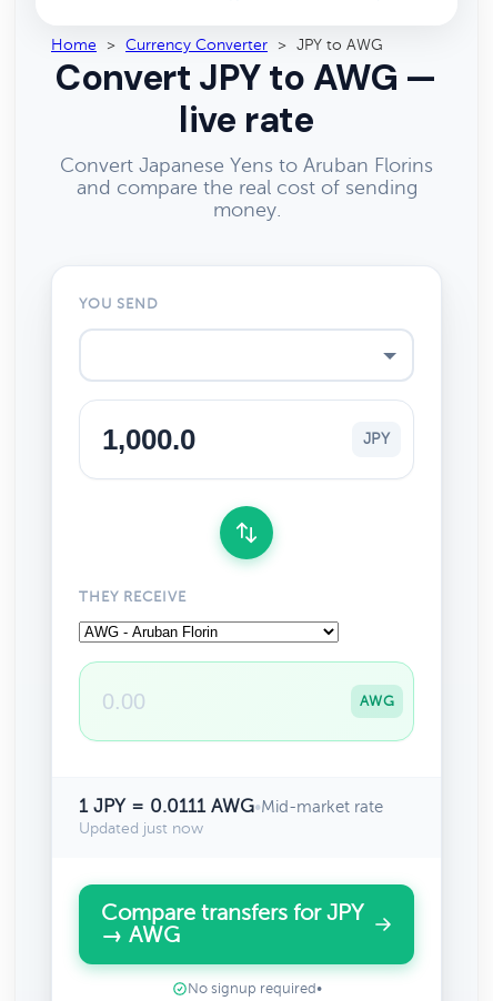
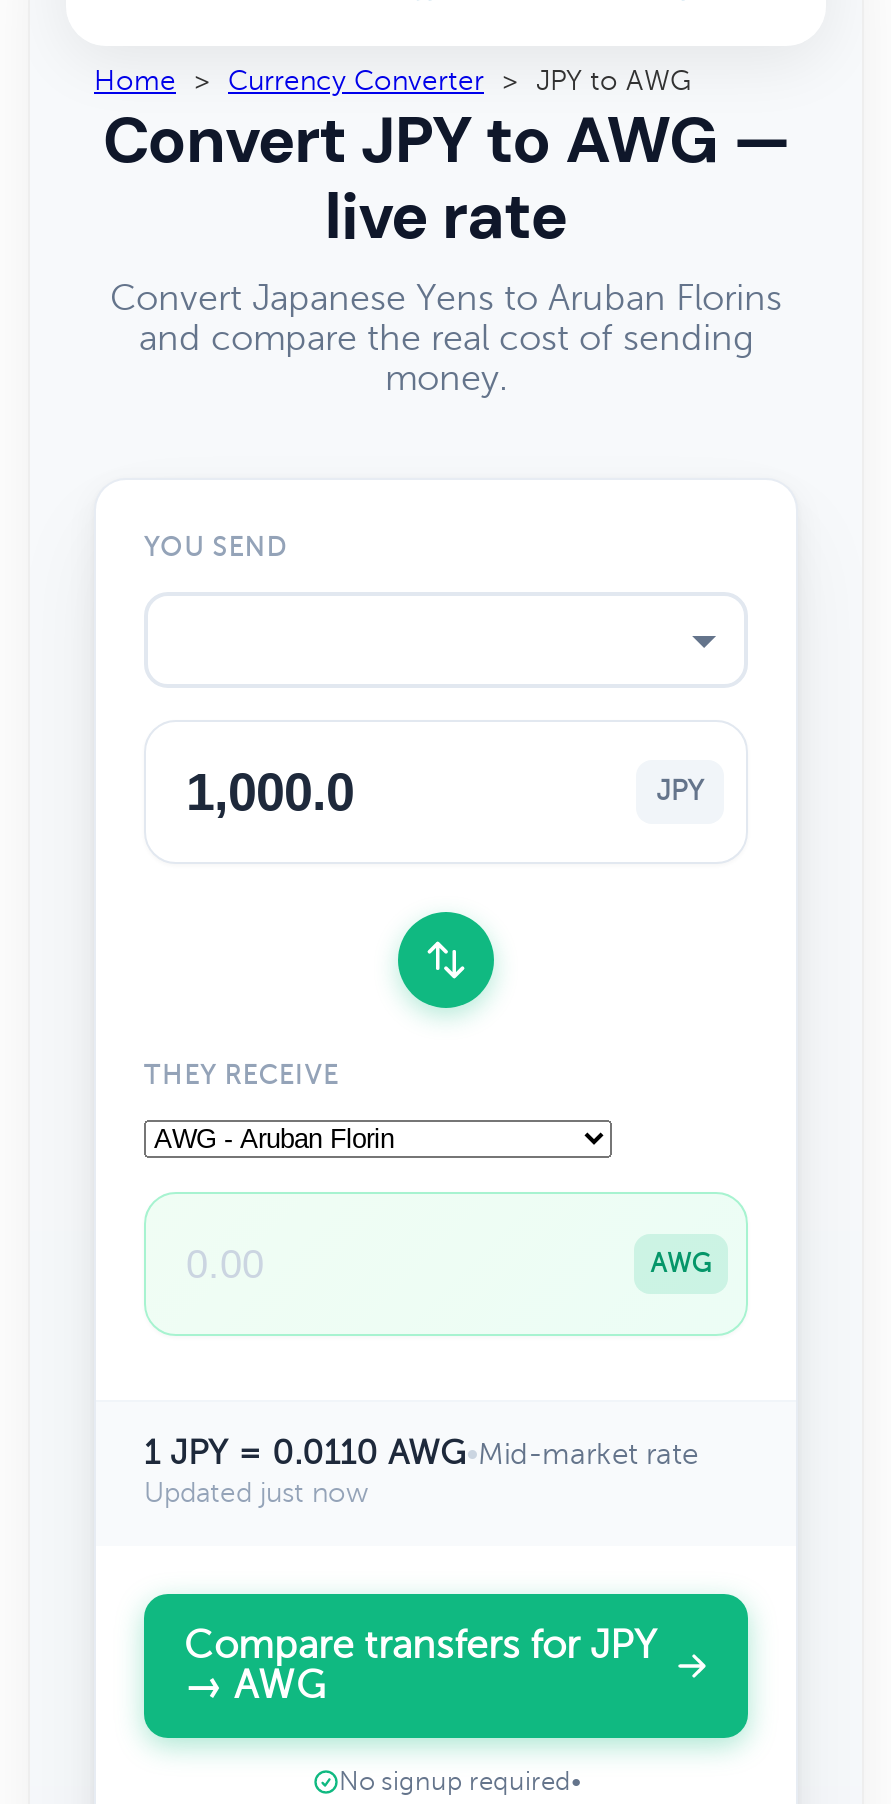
- 1 JPY = 0.0111 AWG • Mid-market rate
+ 1 JPY = 0.0110 AWG • Mid-market rate
